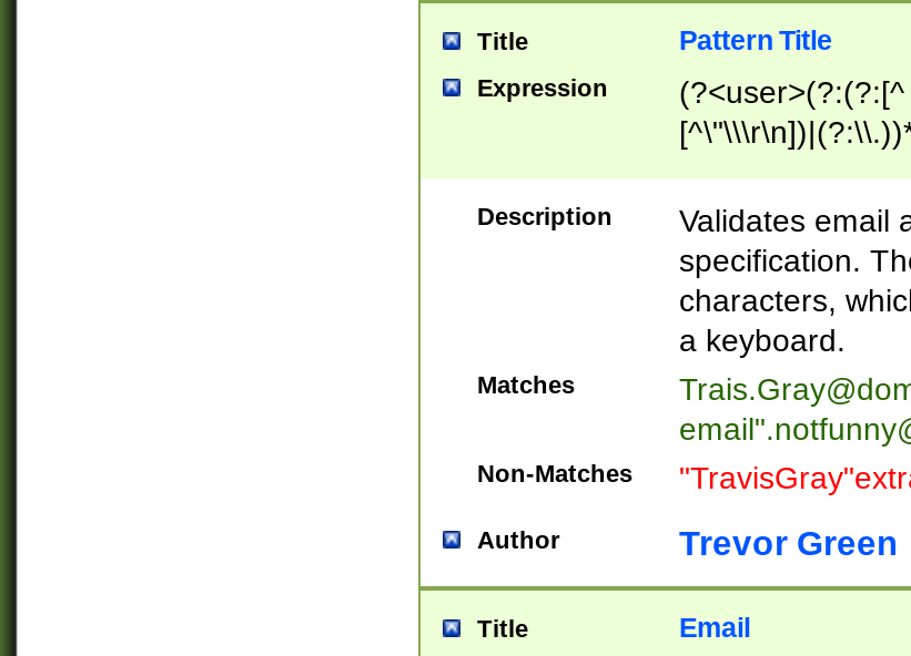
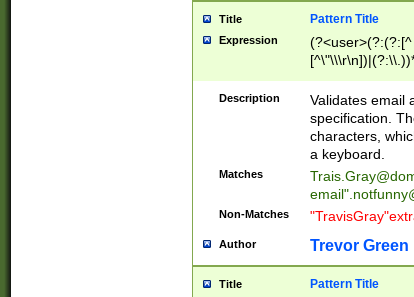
- Email
+ Pattern Title
